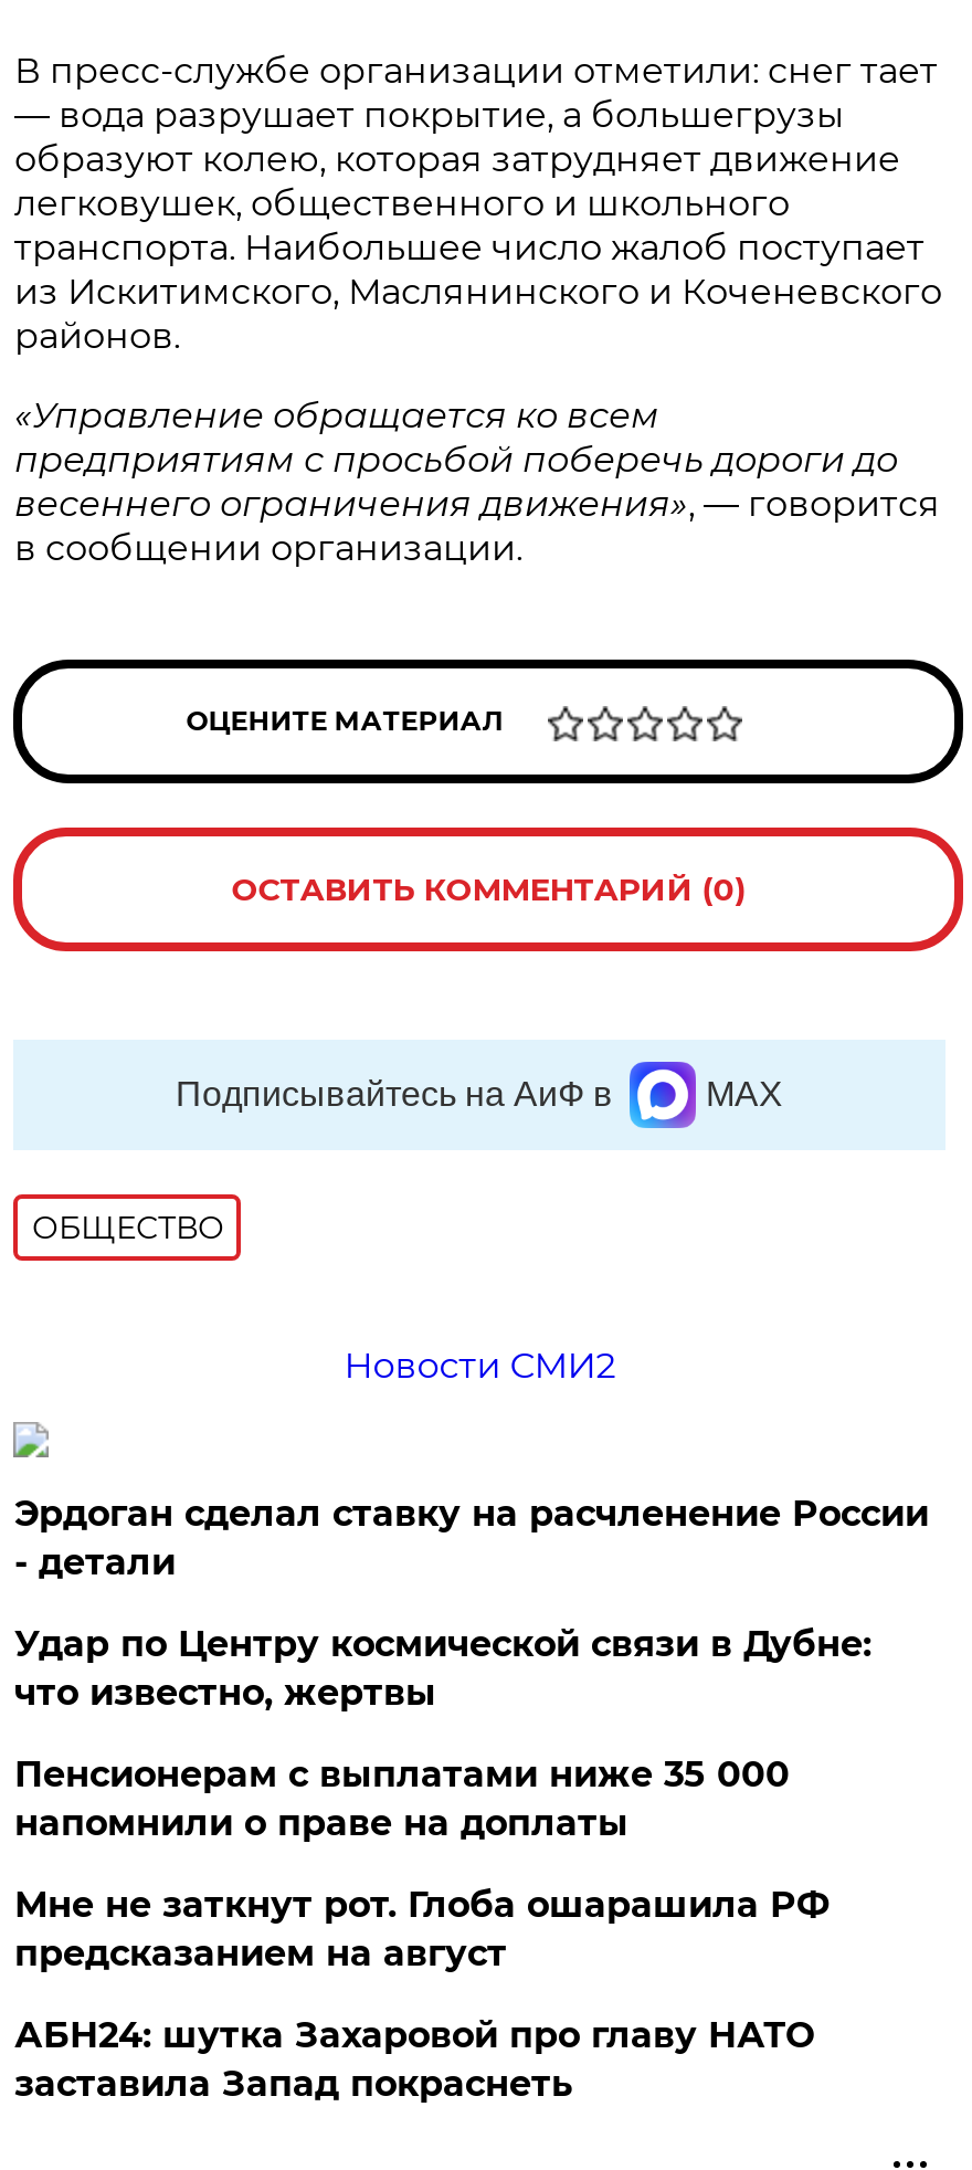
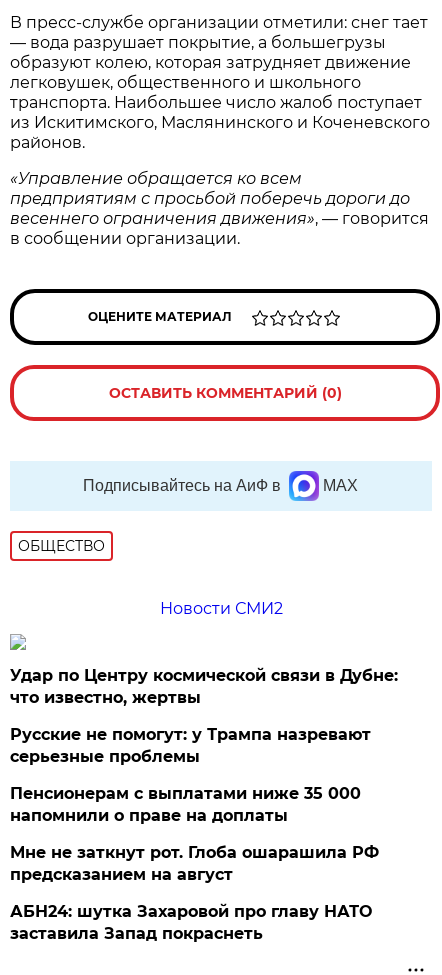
- Эрдоган сделал ставку на расчленение России
- - детали

moved up: Удар по Центру космической связи в Дубне: | что известно, жертвы

+ Русские не помогут: у Трампа назревают
+ серьезные проблемы
